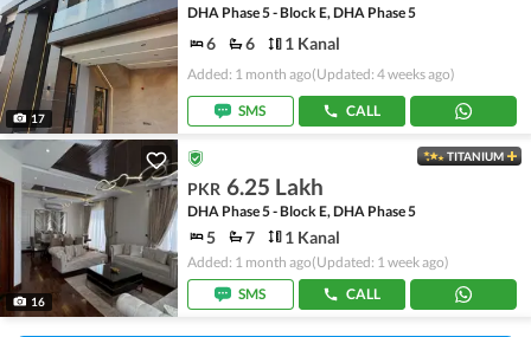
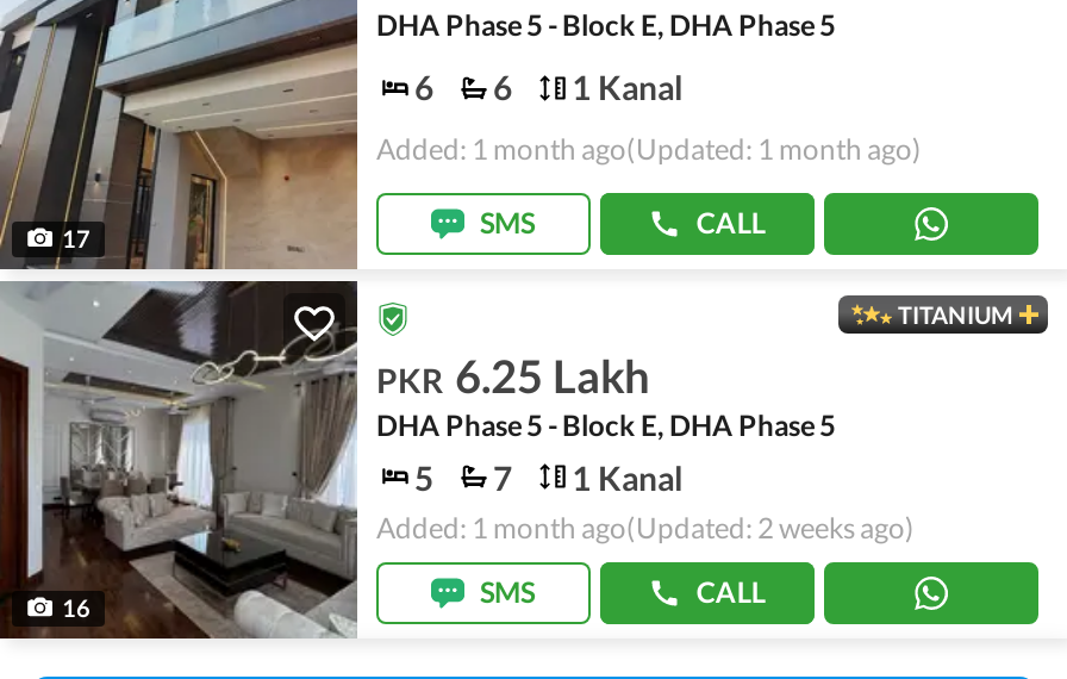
- Added: 1 month ago(Updated: 4 weeks ago)
+ Added: 1 month ago(Updated: 1 month ago)

- Added: 1 month ago(Updated: 1 week ago)
+ Added: 1 month ago(Updated: 2 weeks ago)
